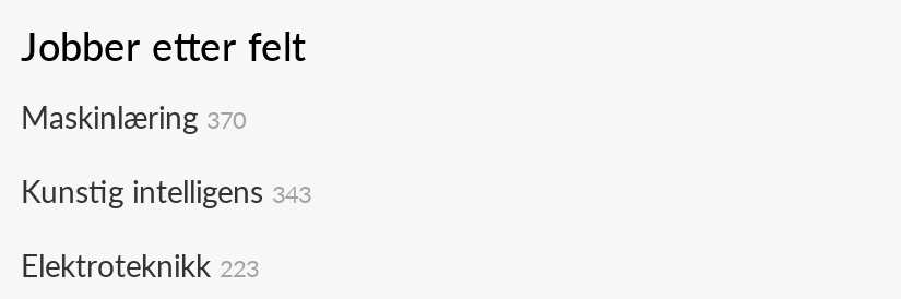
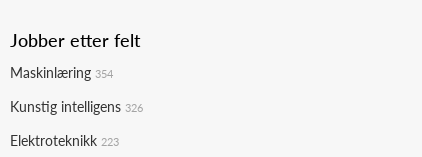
- Maskinlæring 370
+ Maskinlæring 354

- Kunstig intelligens 343
+ Kunstig intelligens 326
